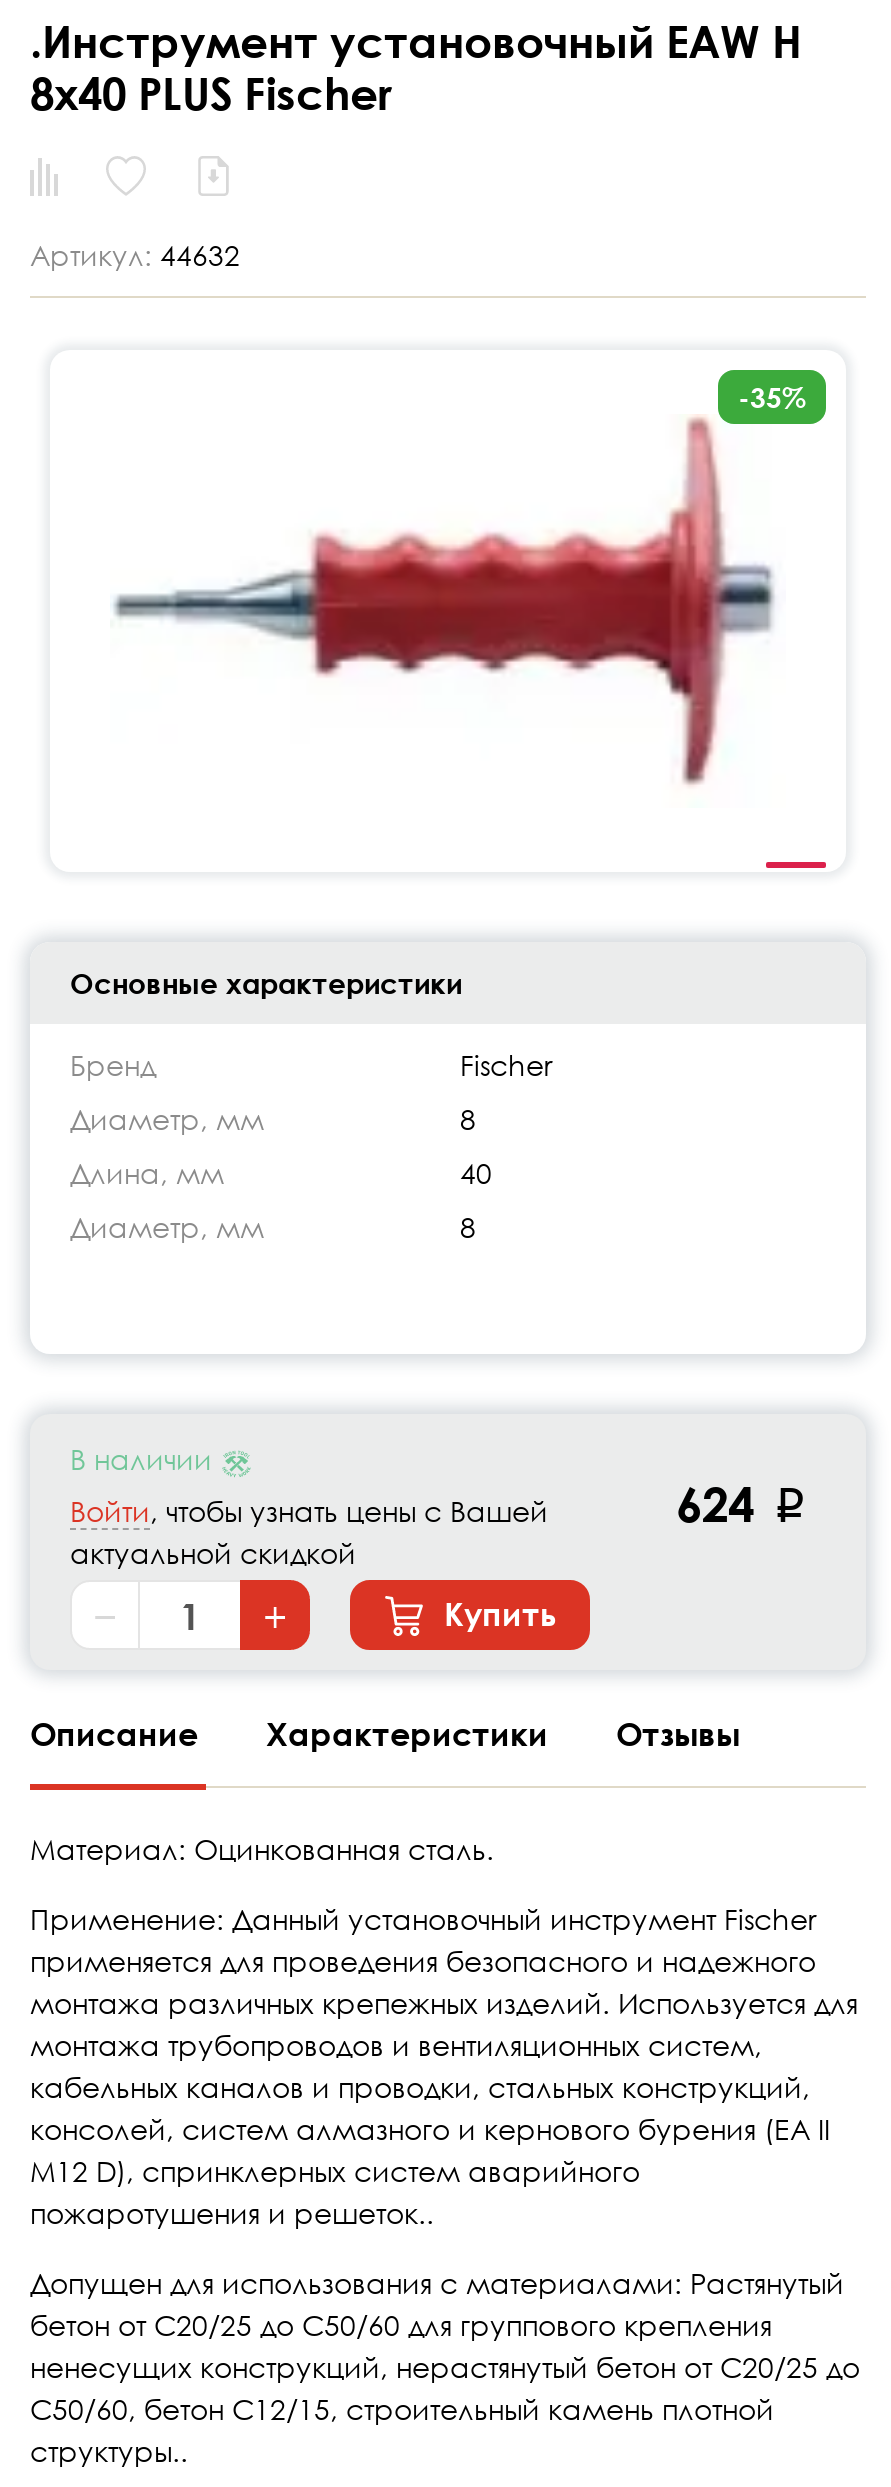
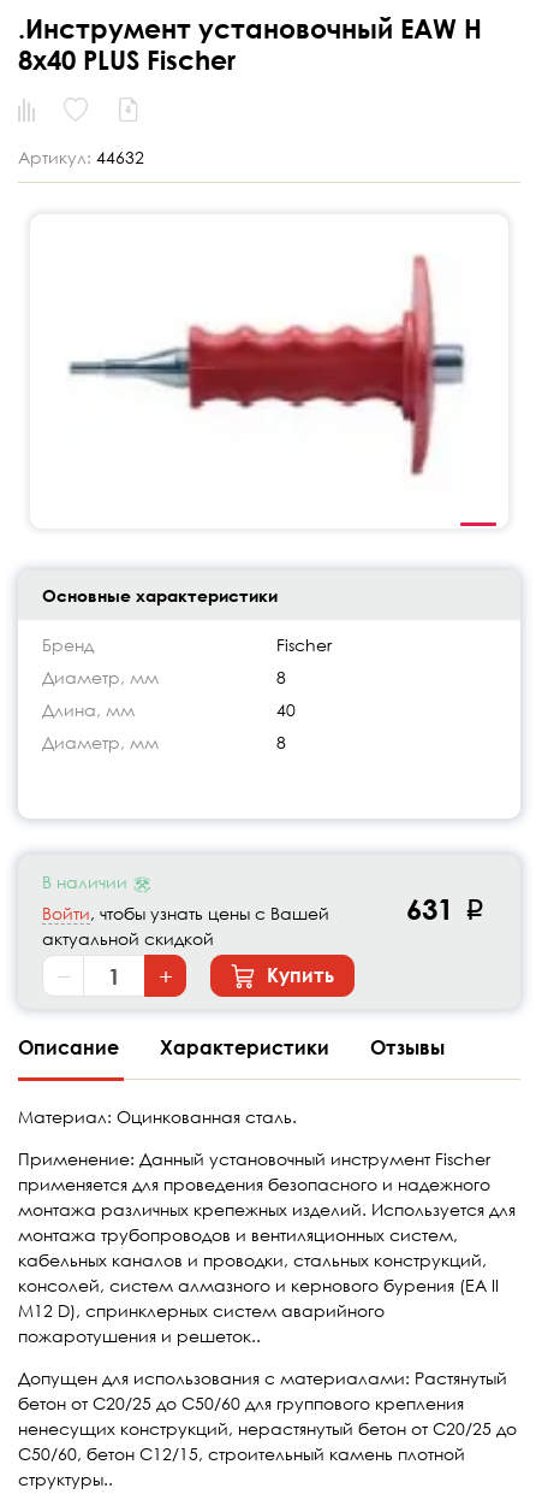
- -35%

- 624 p
+ 631 p
